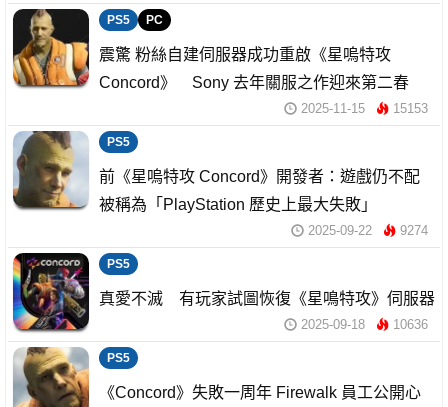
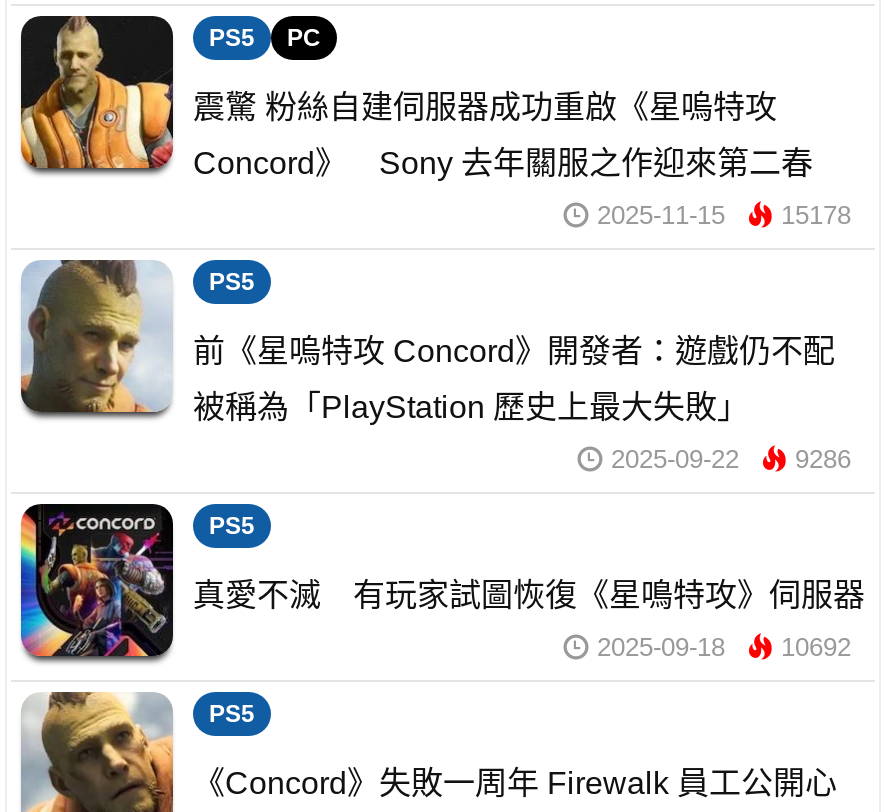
- 2025-11-15 15153
+ 2025-11-15 15178

- 2025-09-22 9274
+ 2025-09-22 9286

- 2025-09-18 10636
+ 2025-09-18 10692
